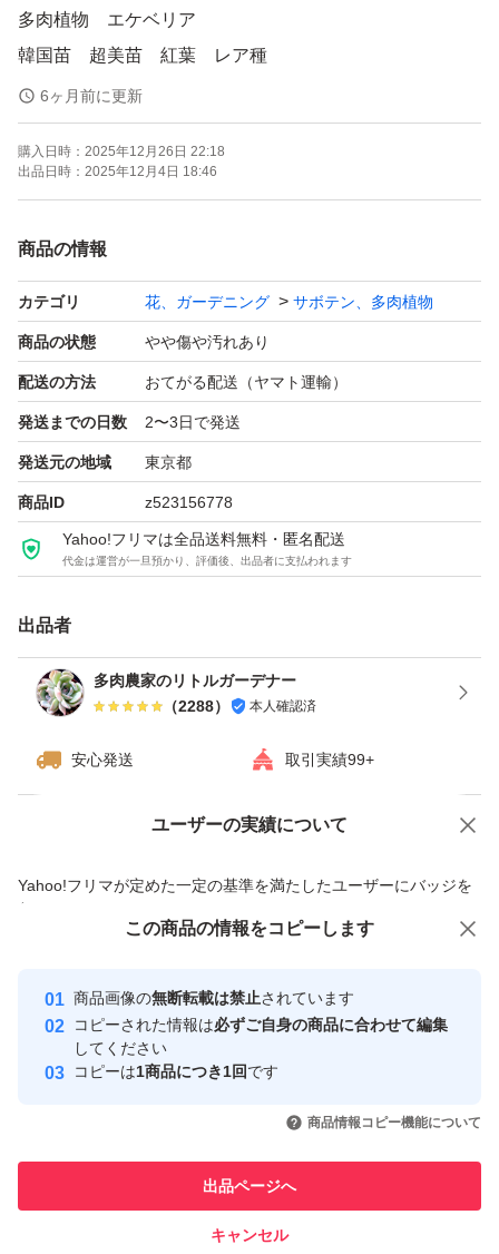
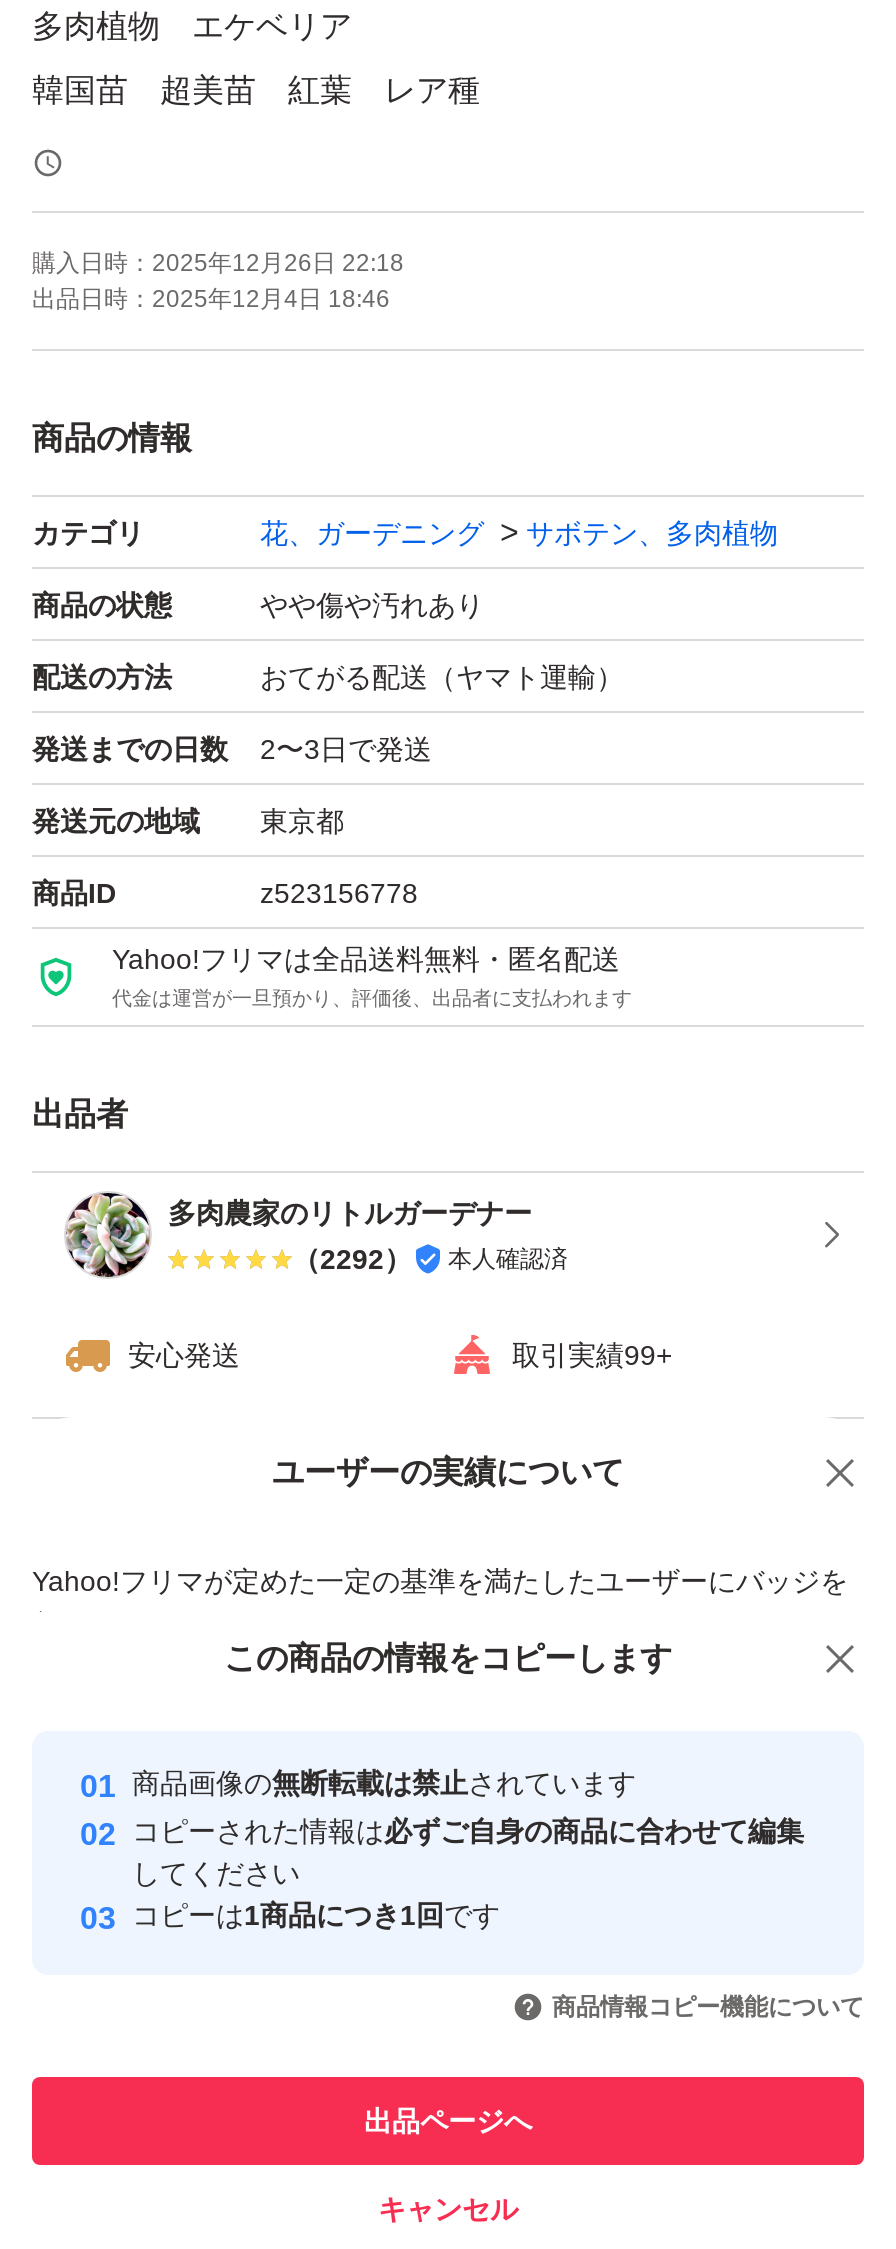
- 6ヶ月前に更新

- （2288） 本人確認済
+ （2292） 本人確認済
